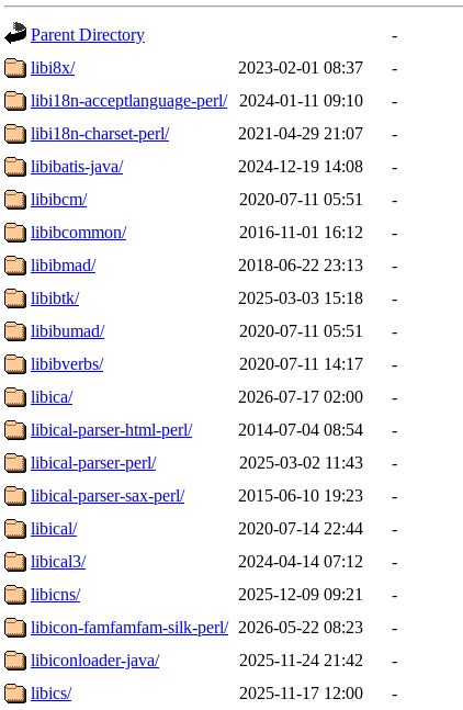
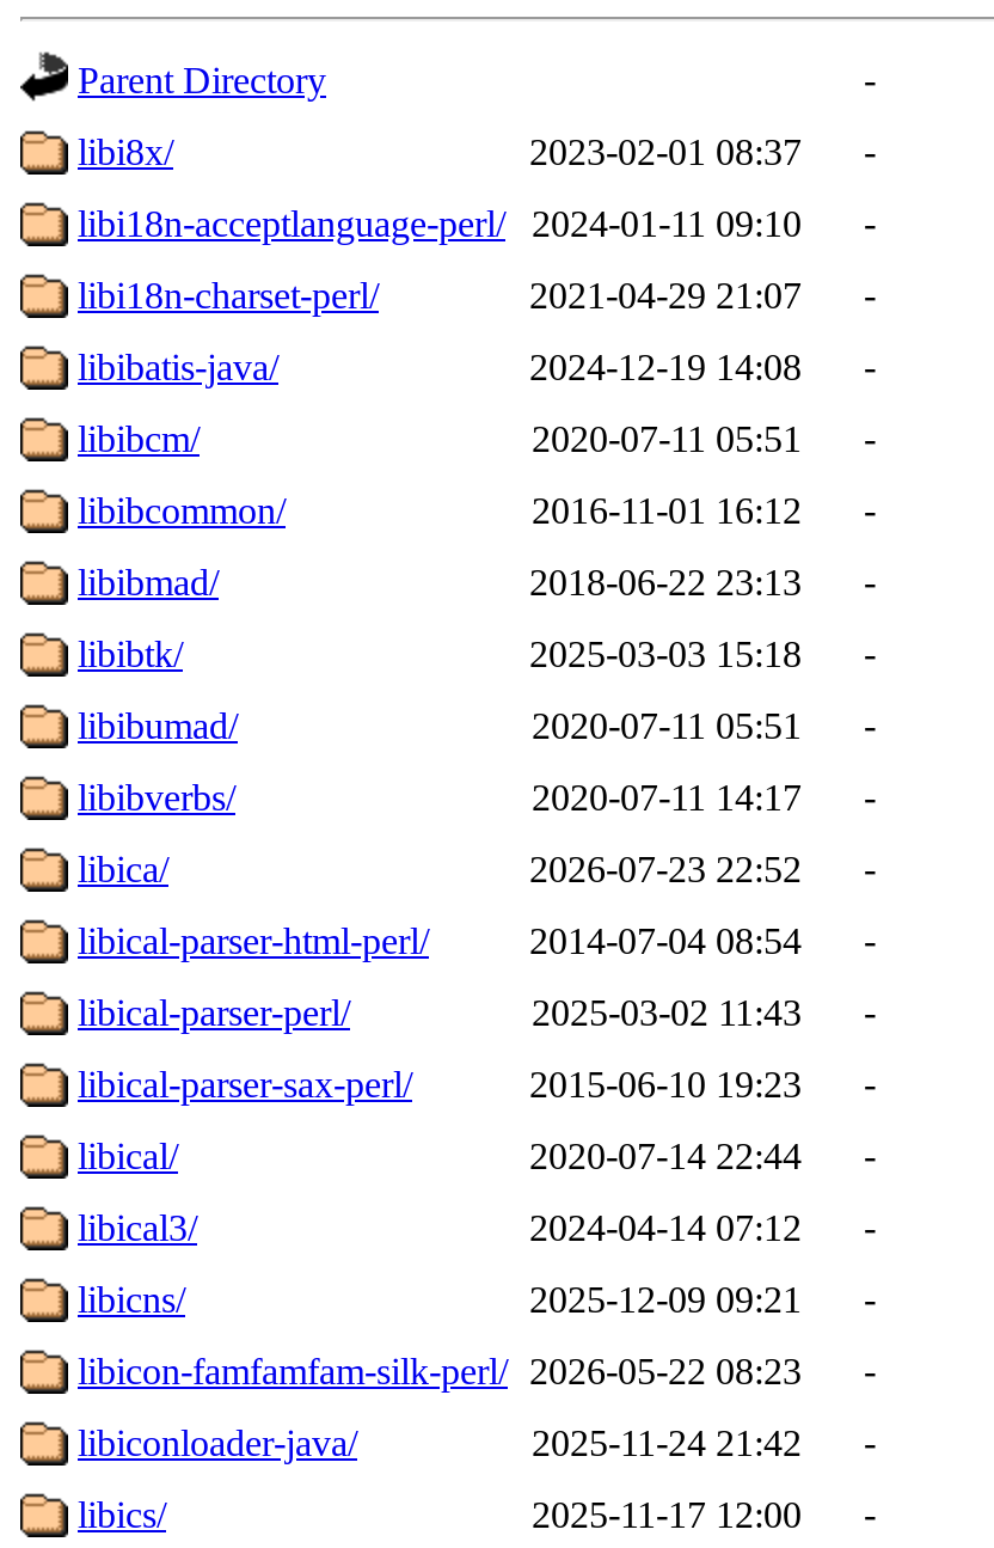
- 2026-07-17 02:00
+ 2026-07-23 22:52
